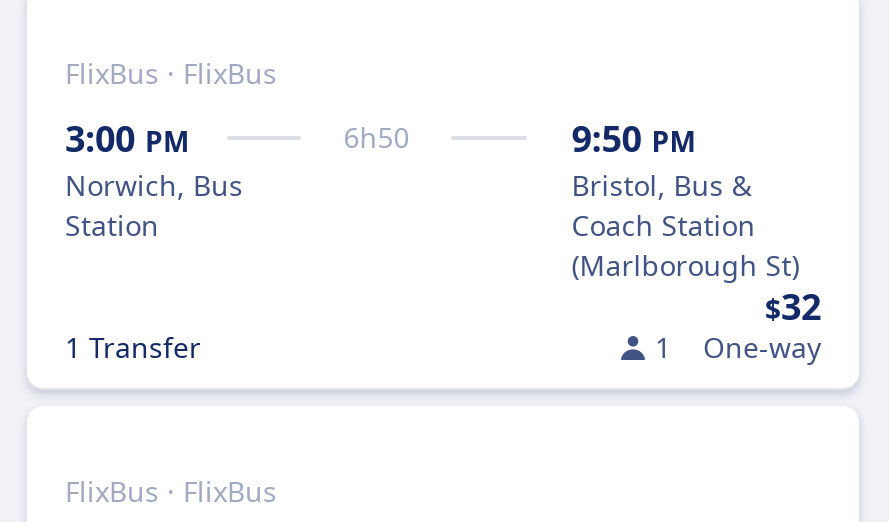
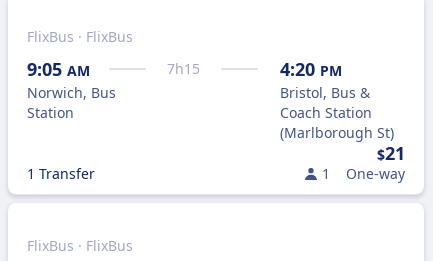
- 3:00 PM
- 6h50
+ 9:05 AM
+ 7h15

- 9:50 PM
+ 4:20 PM

- $32
+ $21
